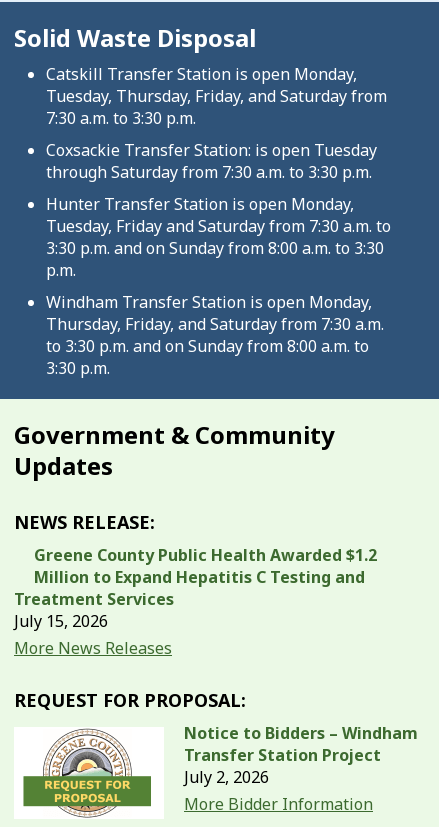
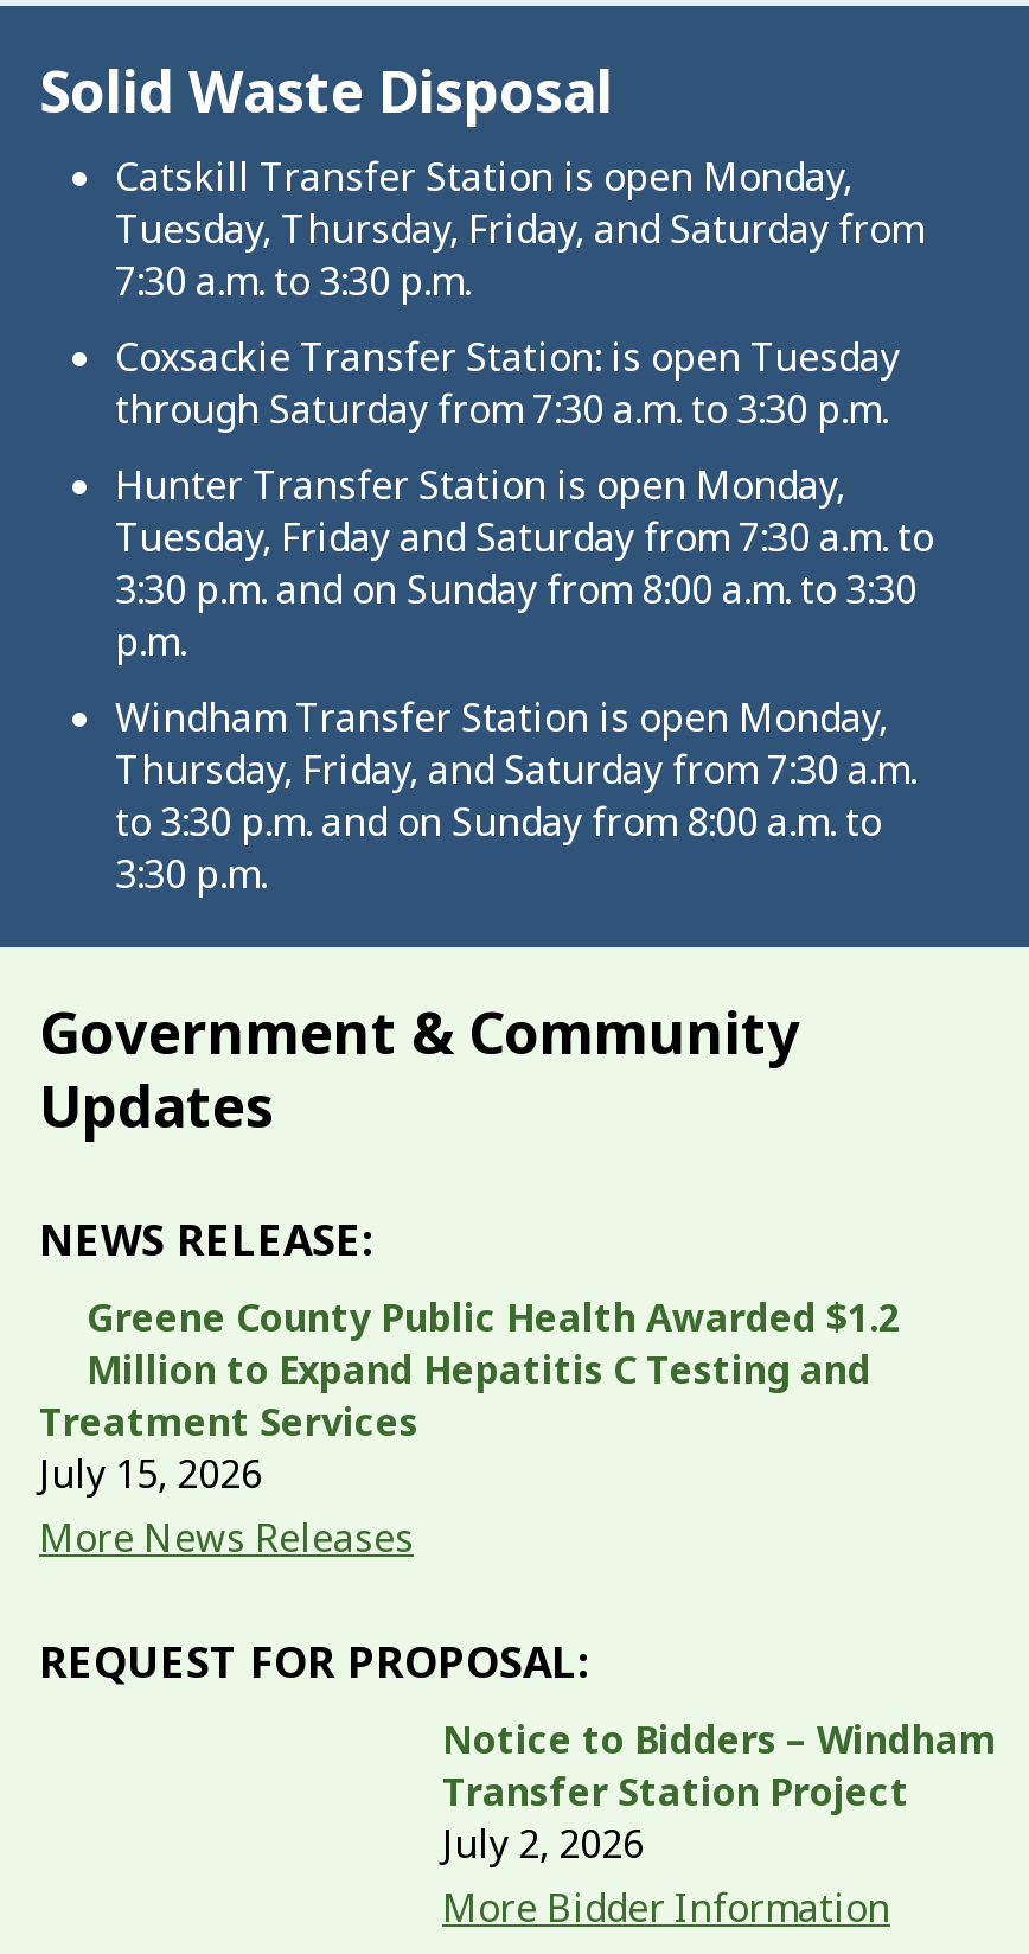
- [image]
